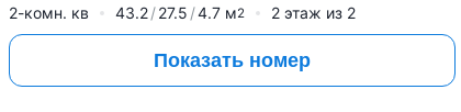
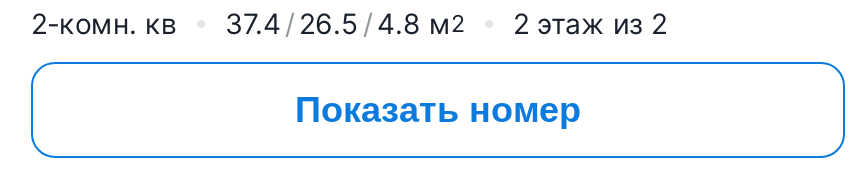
- 2-комн. кв 43.2 27.5 4.7 м2 2 этаж из 2
+ 2-комн. кв 37.4 26.5 4.8 м2 2 этаж из 2
